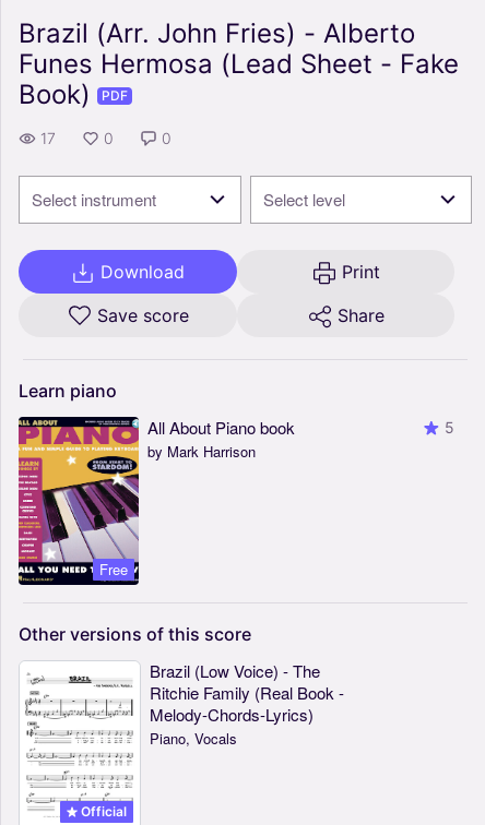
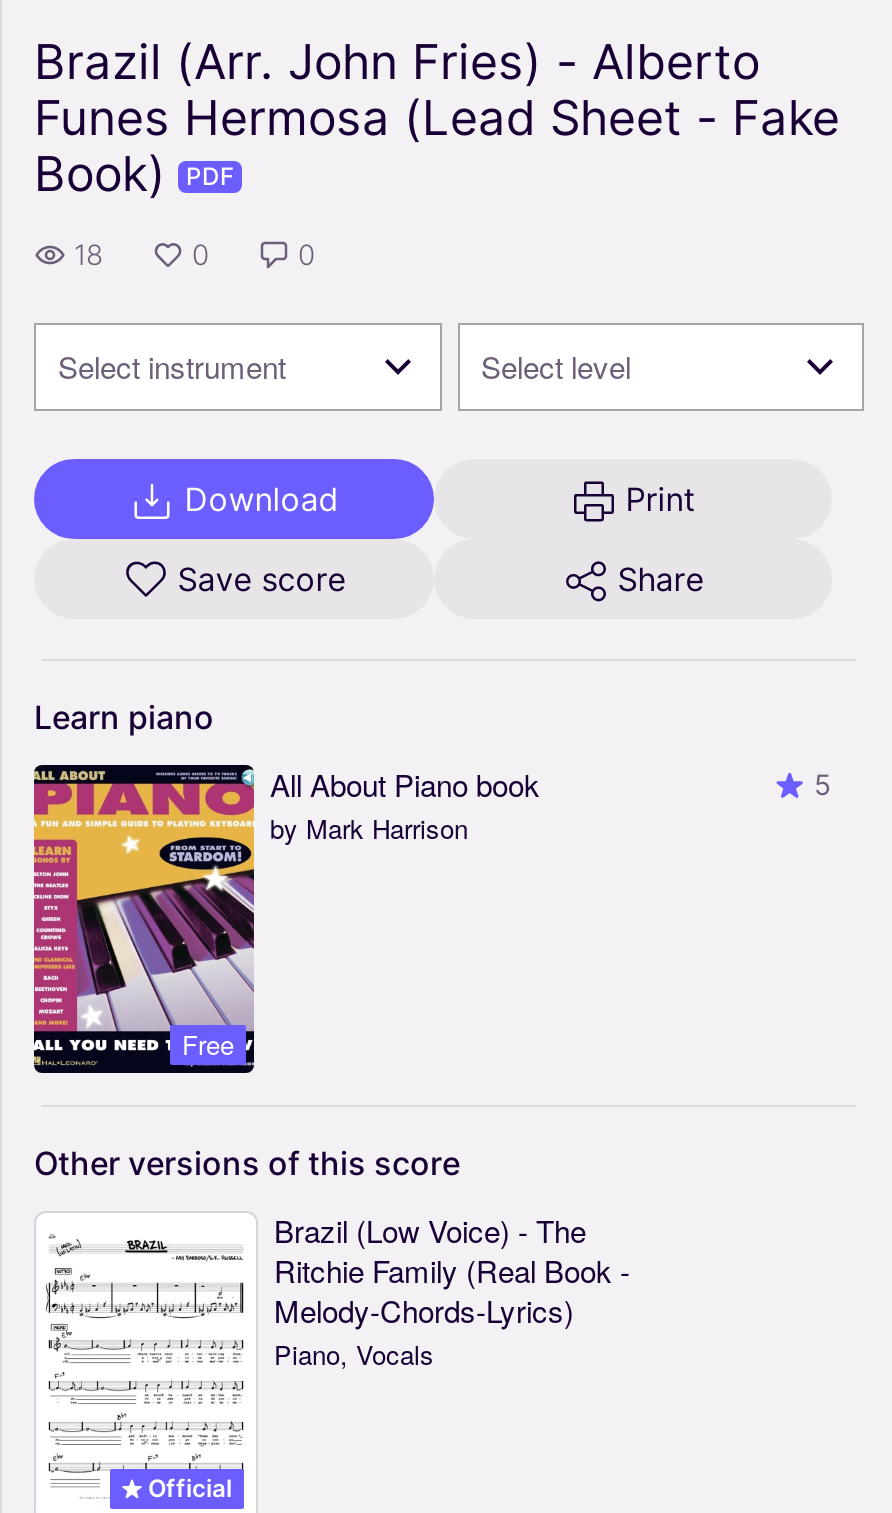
- 17
+ 18
